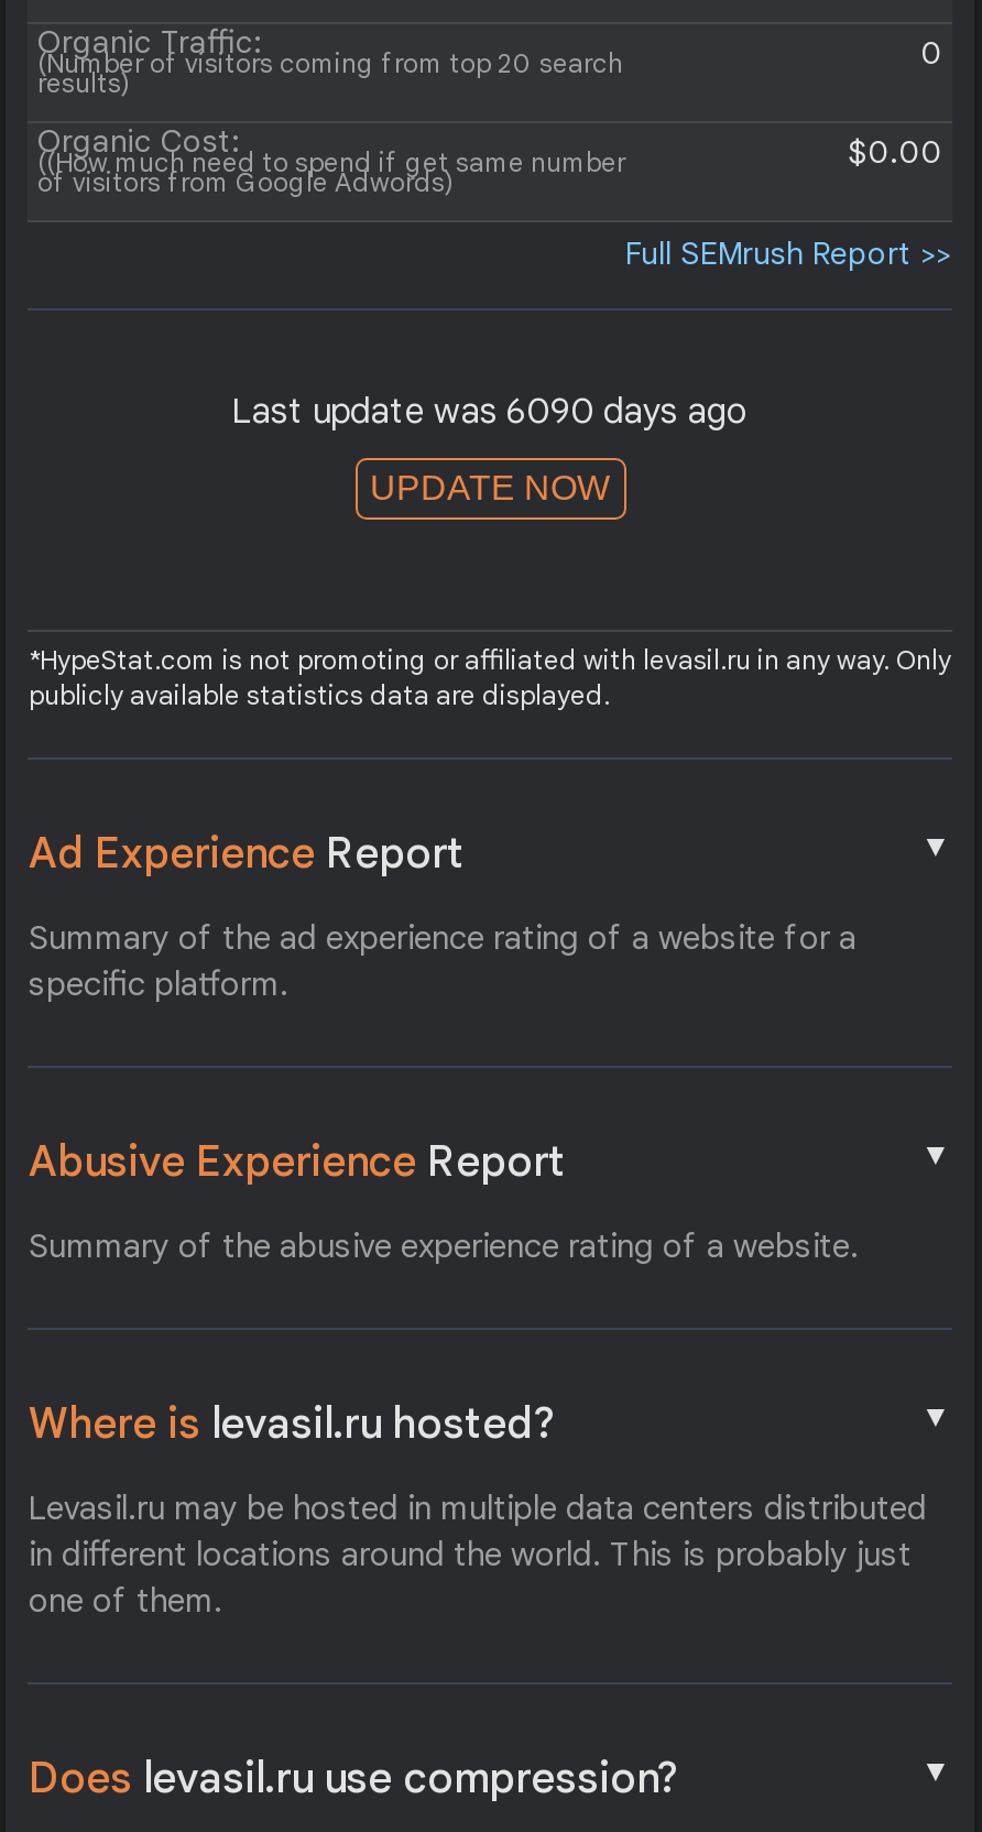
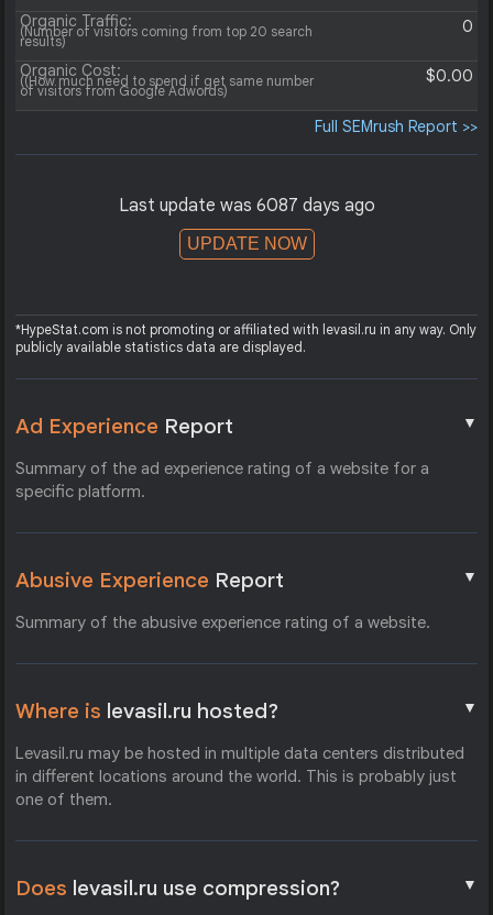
- Last update was 6090 days ago
+ Last update was 6087 days ago
